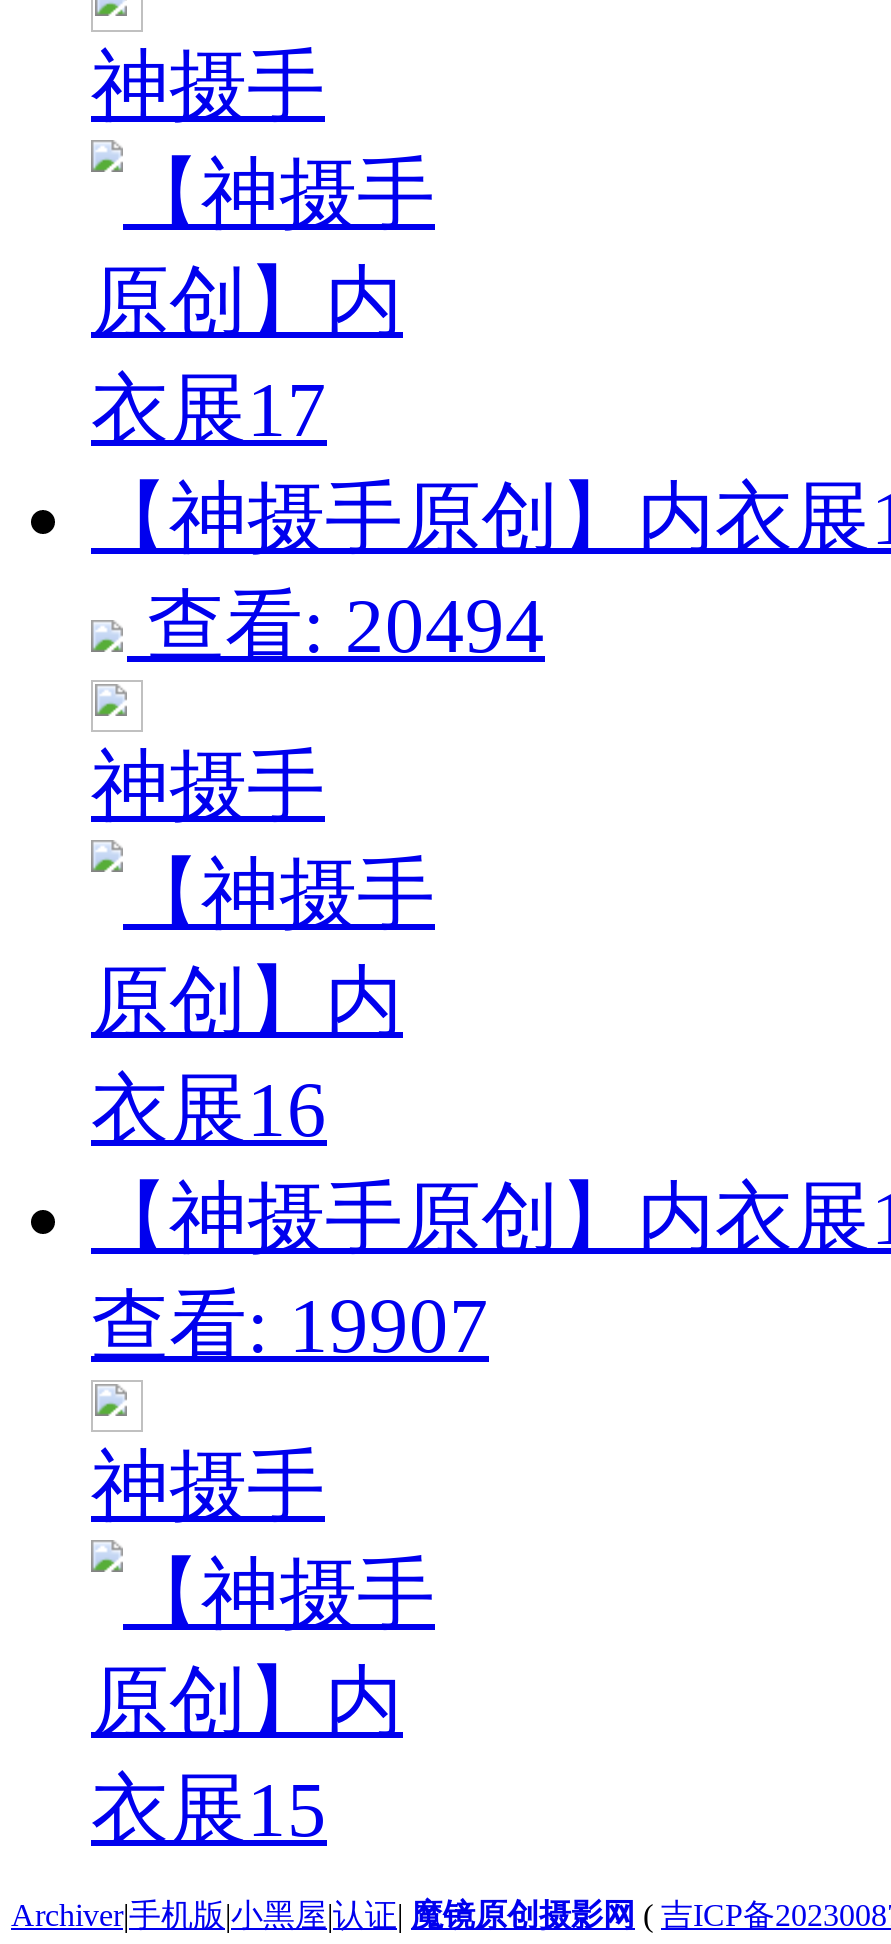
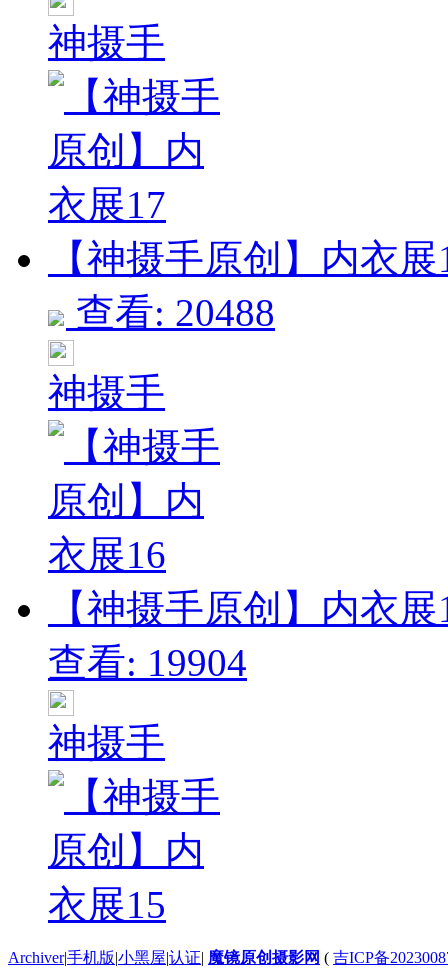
- 查看: 20494
+ 查看: 20488

- 查看: 19907
+ 查看: 19904
